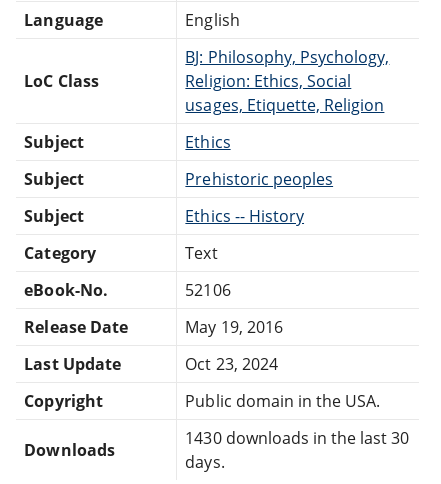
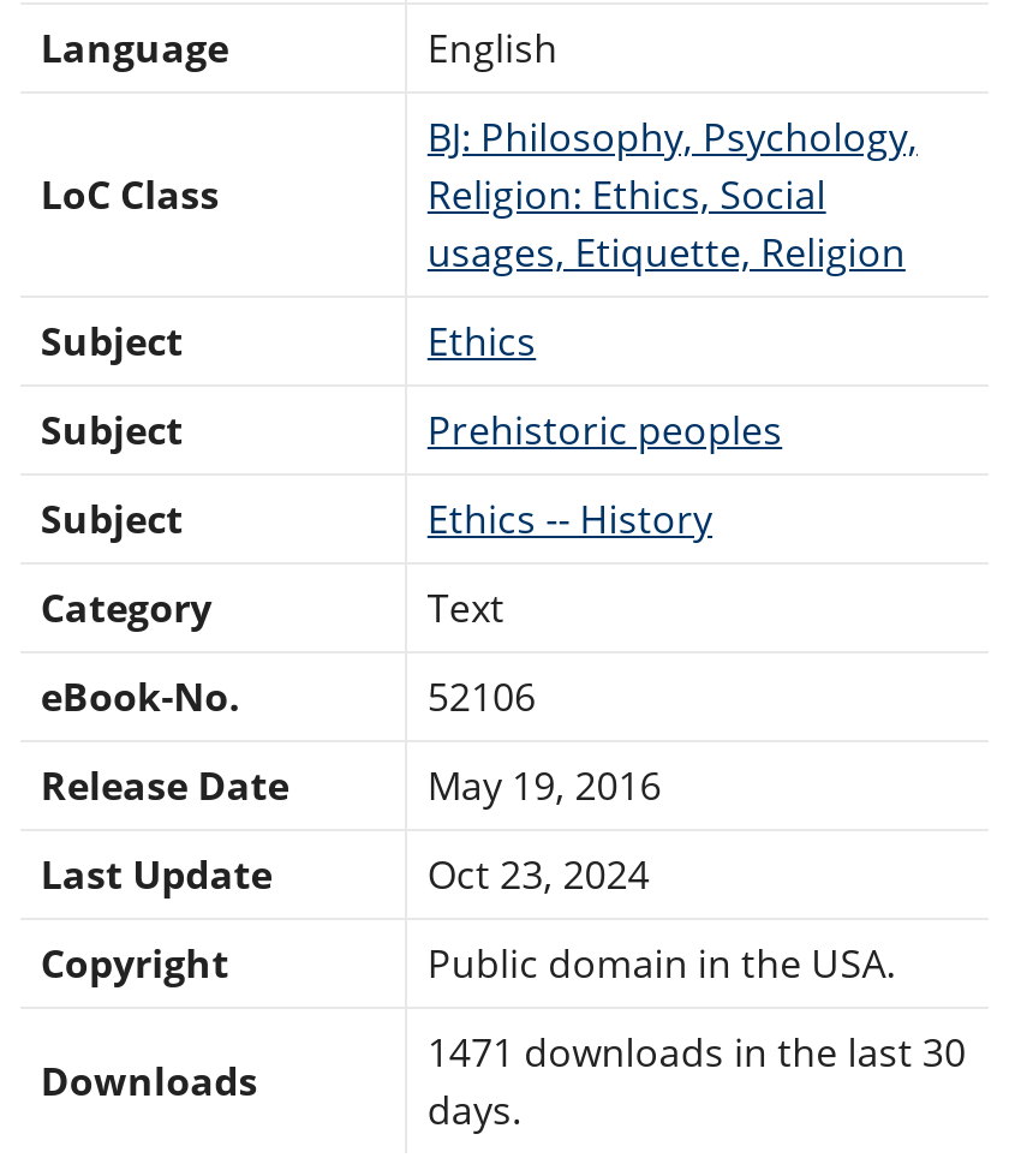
- 1430 downloads in the last 30
+ 1471 downloads in the last 30
